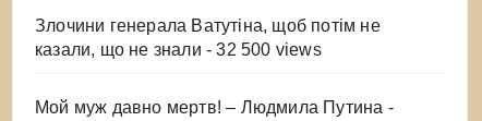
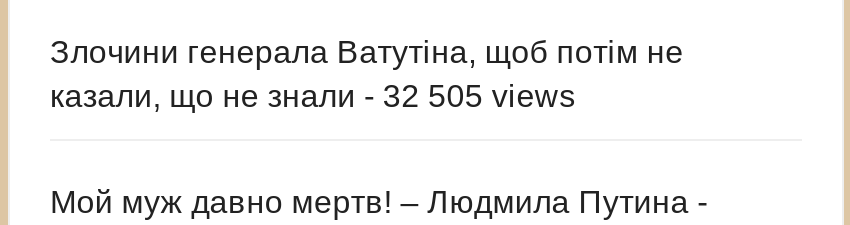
- казали, що не знали - 32 500 views
+ казали, що не знали - 32 505 views
